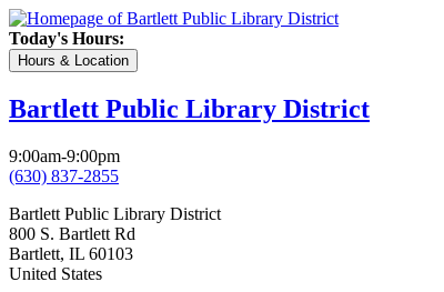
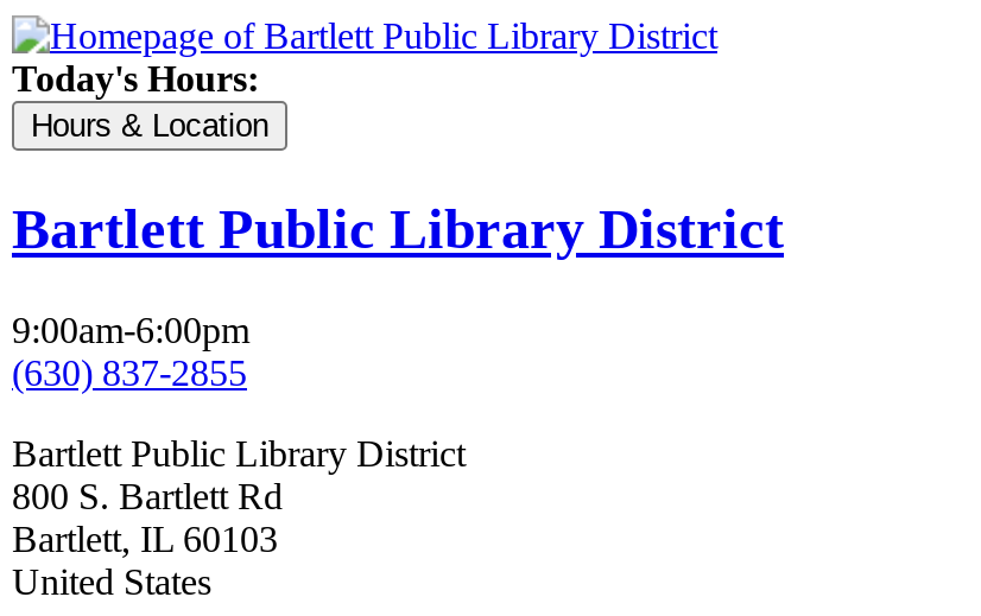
- 9:00am-9:00pm
+ 9:00am-6:00pm
